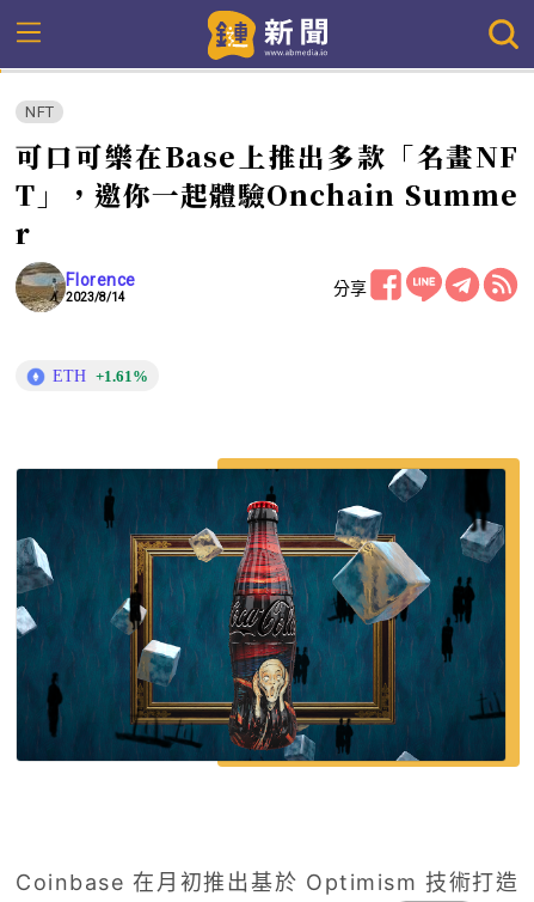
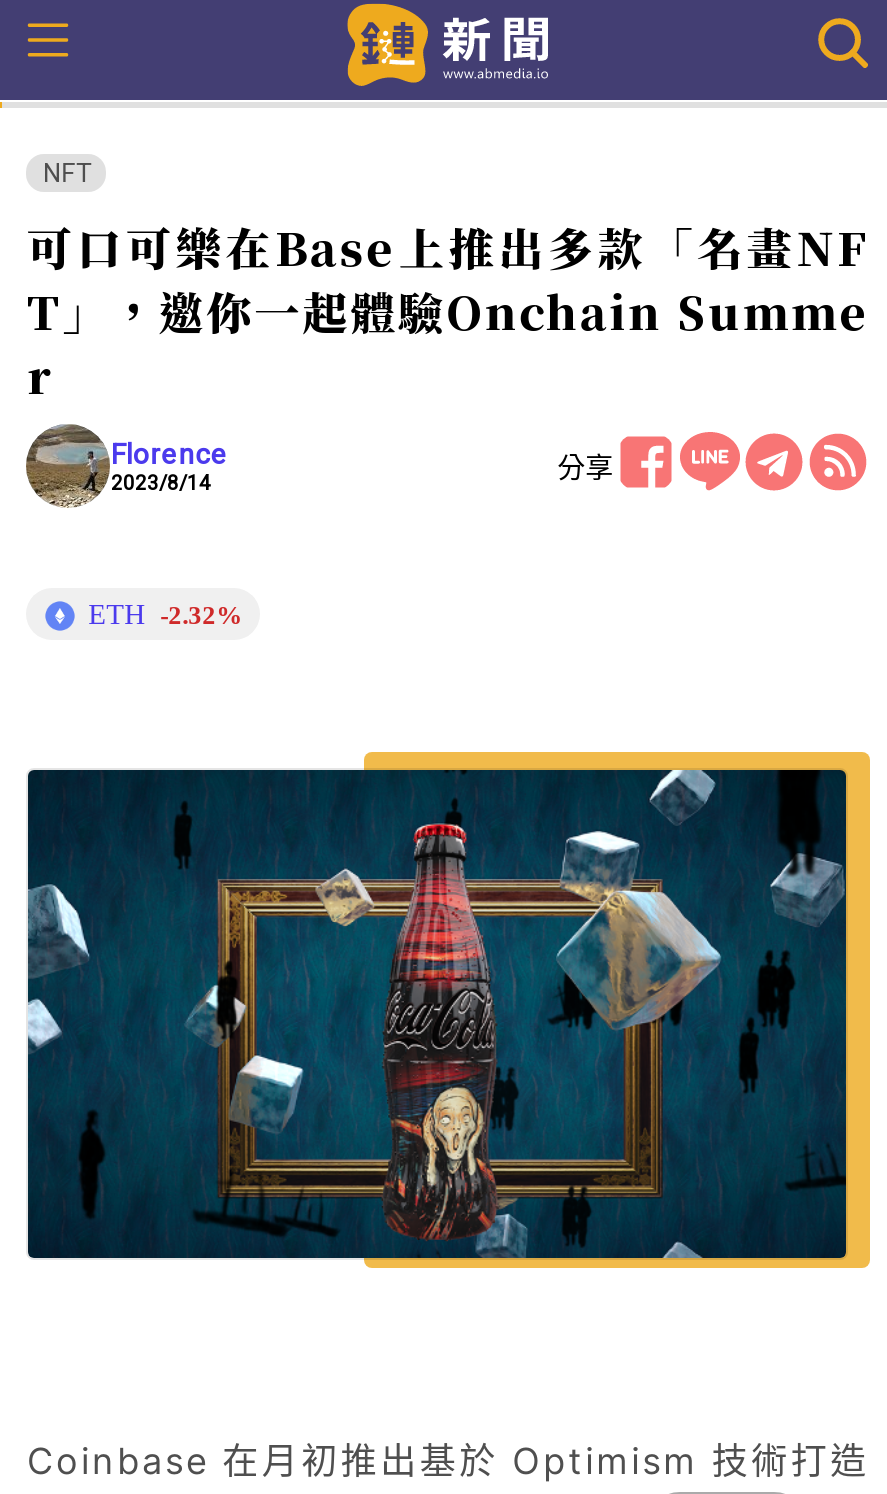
- ETH +1.61%
+ ETH -2.32%
